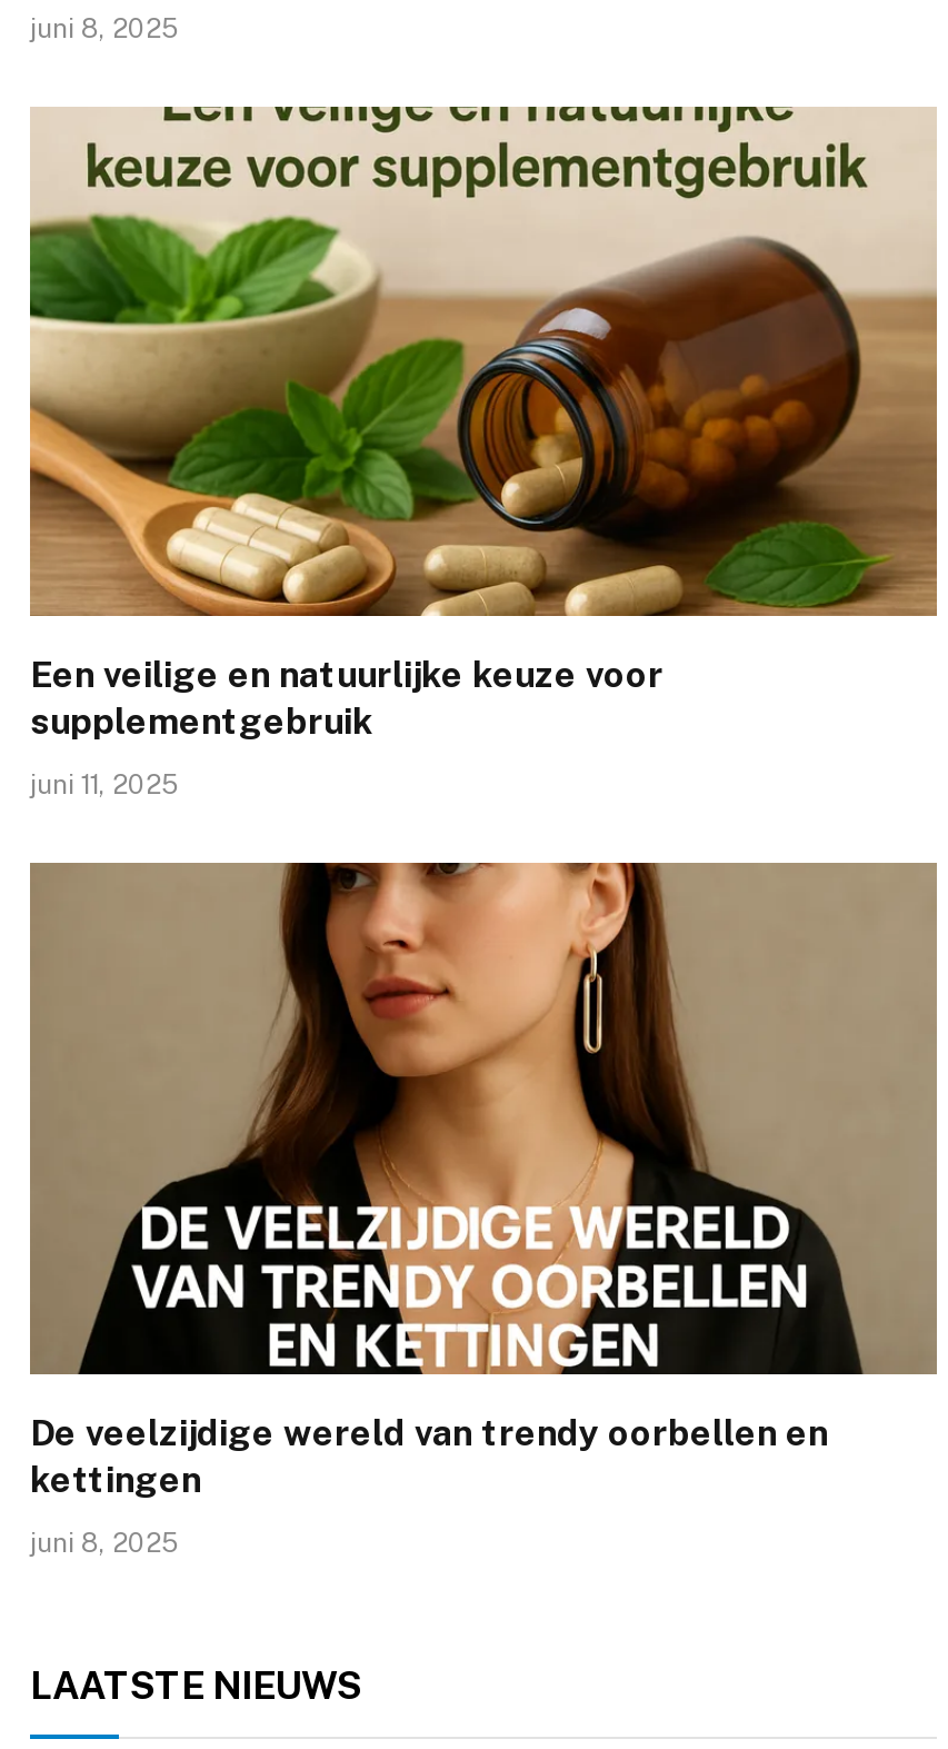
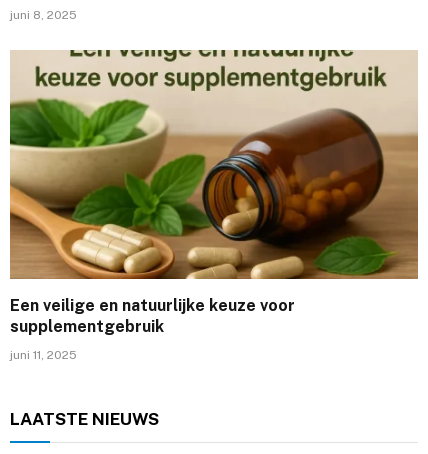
- [image]
- De veelzijdige wereld van trendy oorbellen en
- kettingen
- juni 8, 2025
